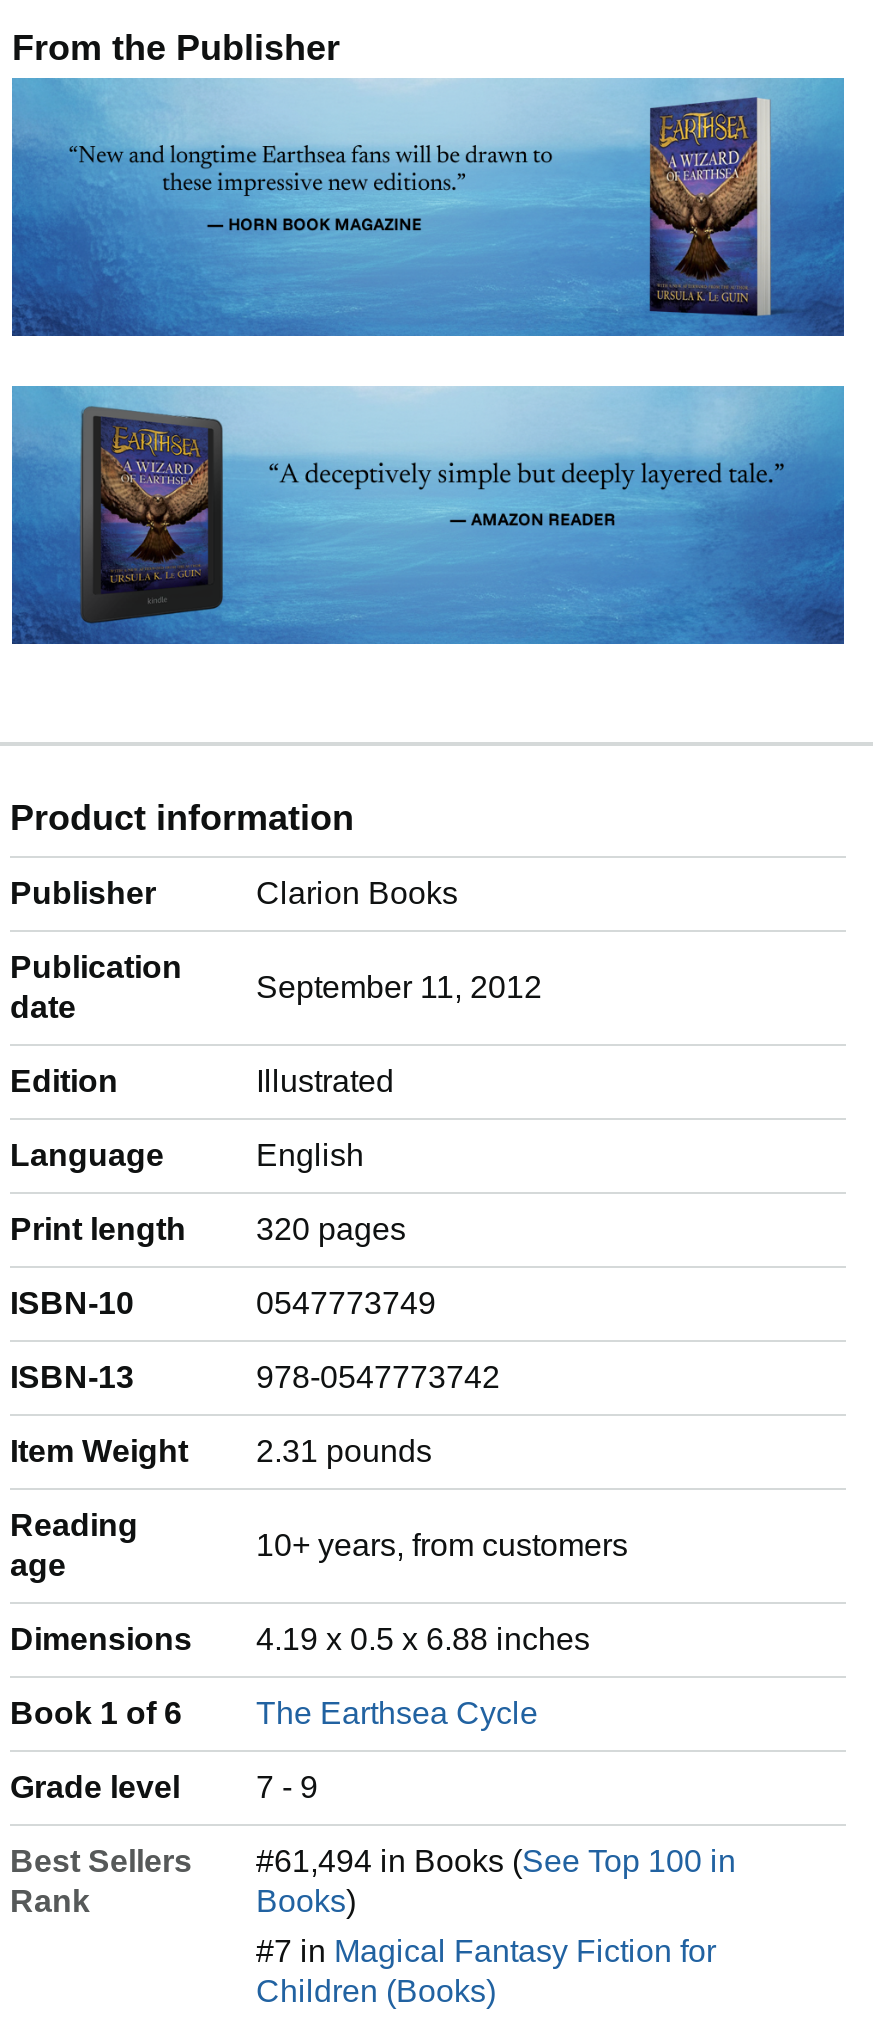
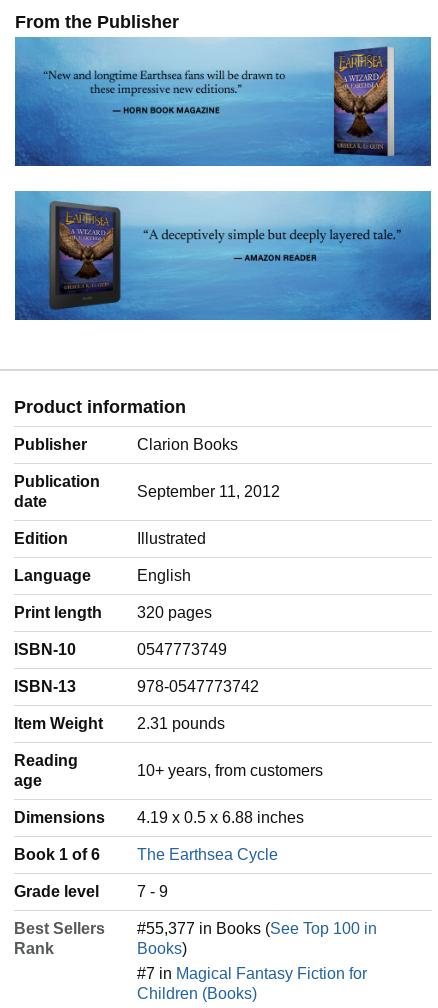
- #61,494 in Books (See Top 100 in
+ #55,377 in Books (See Top 100 in
